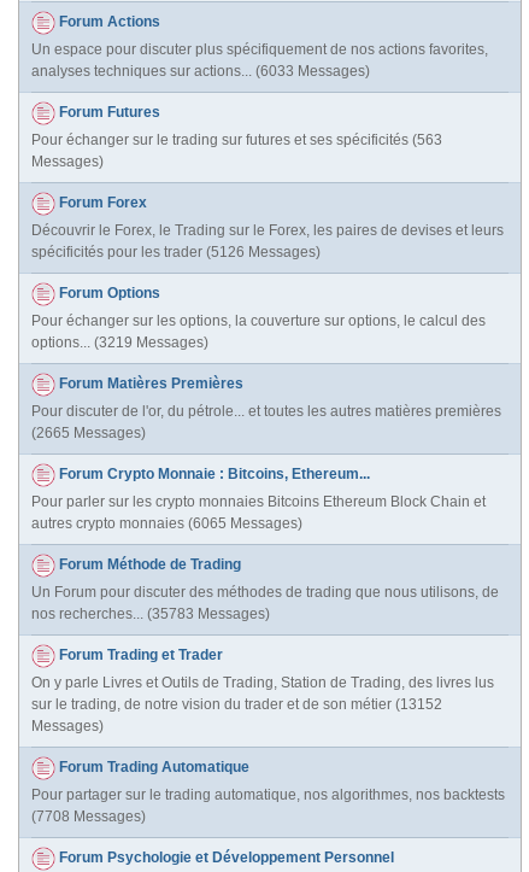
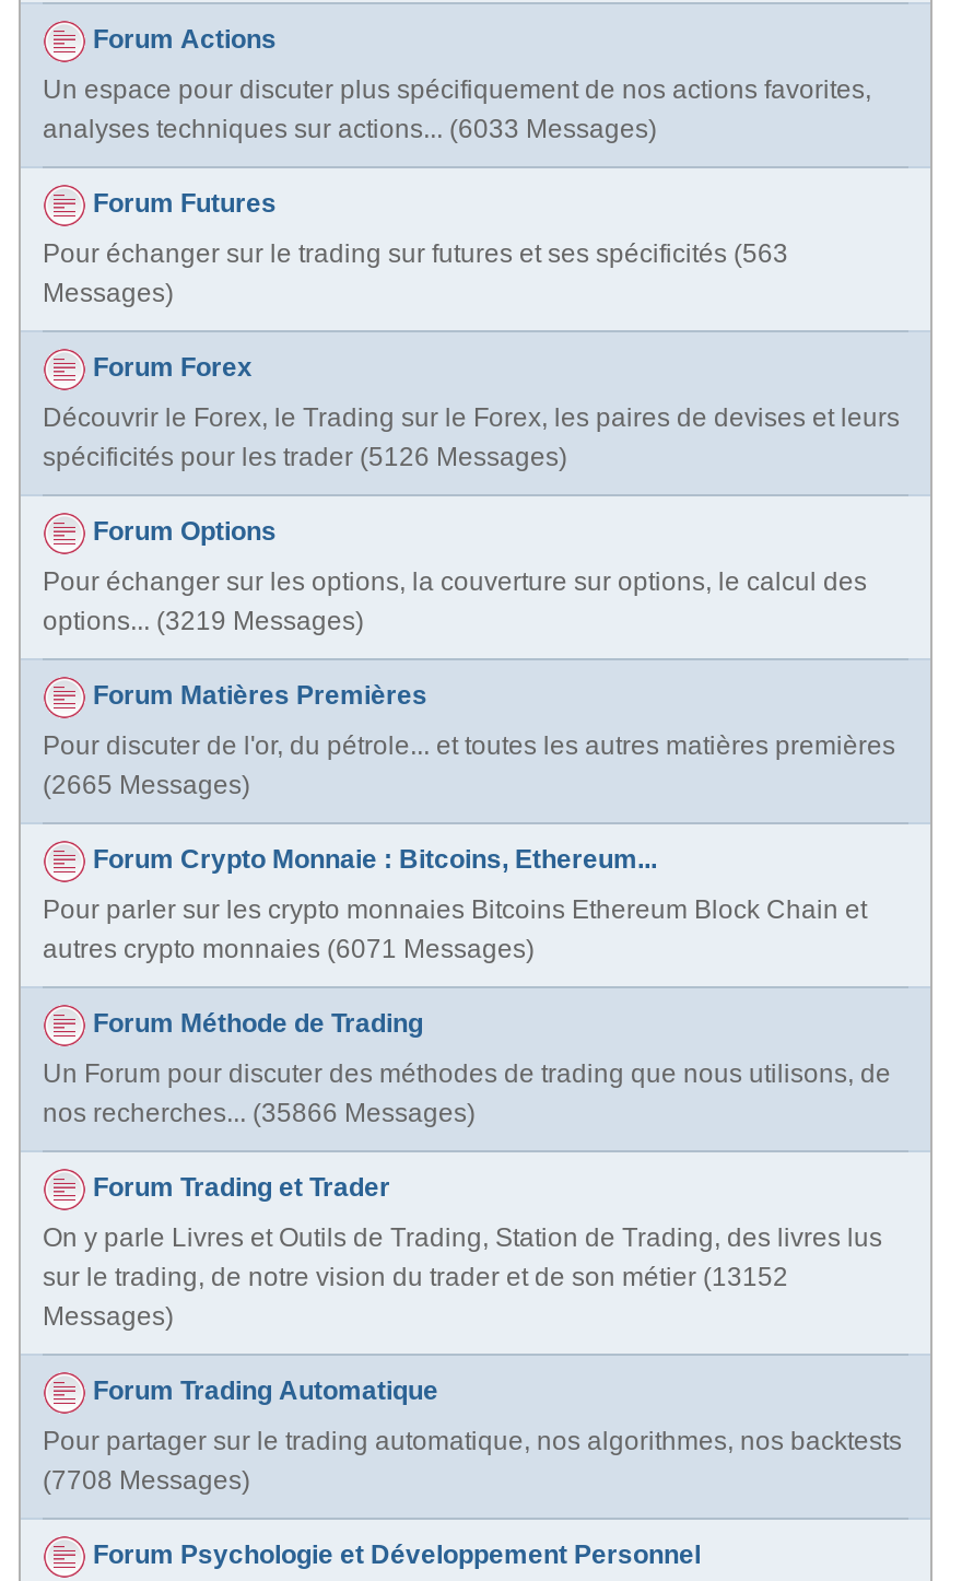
- autres crypto monnaies (6065 Messages)
+ autres crypto monnaies (6071 Messages)

- nos recherches... (35783 Messages)
+ nos recherches... (35866 Messages)
